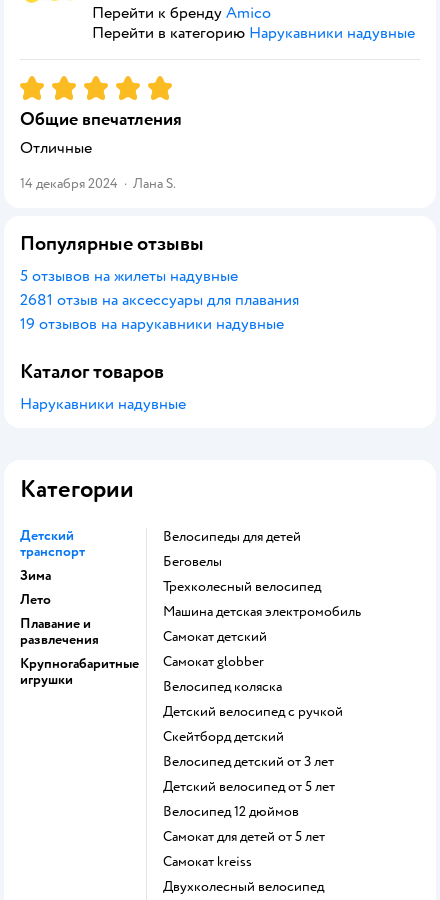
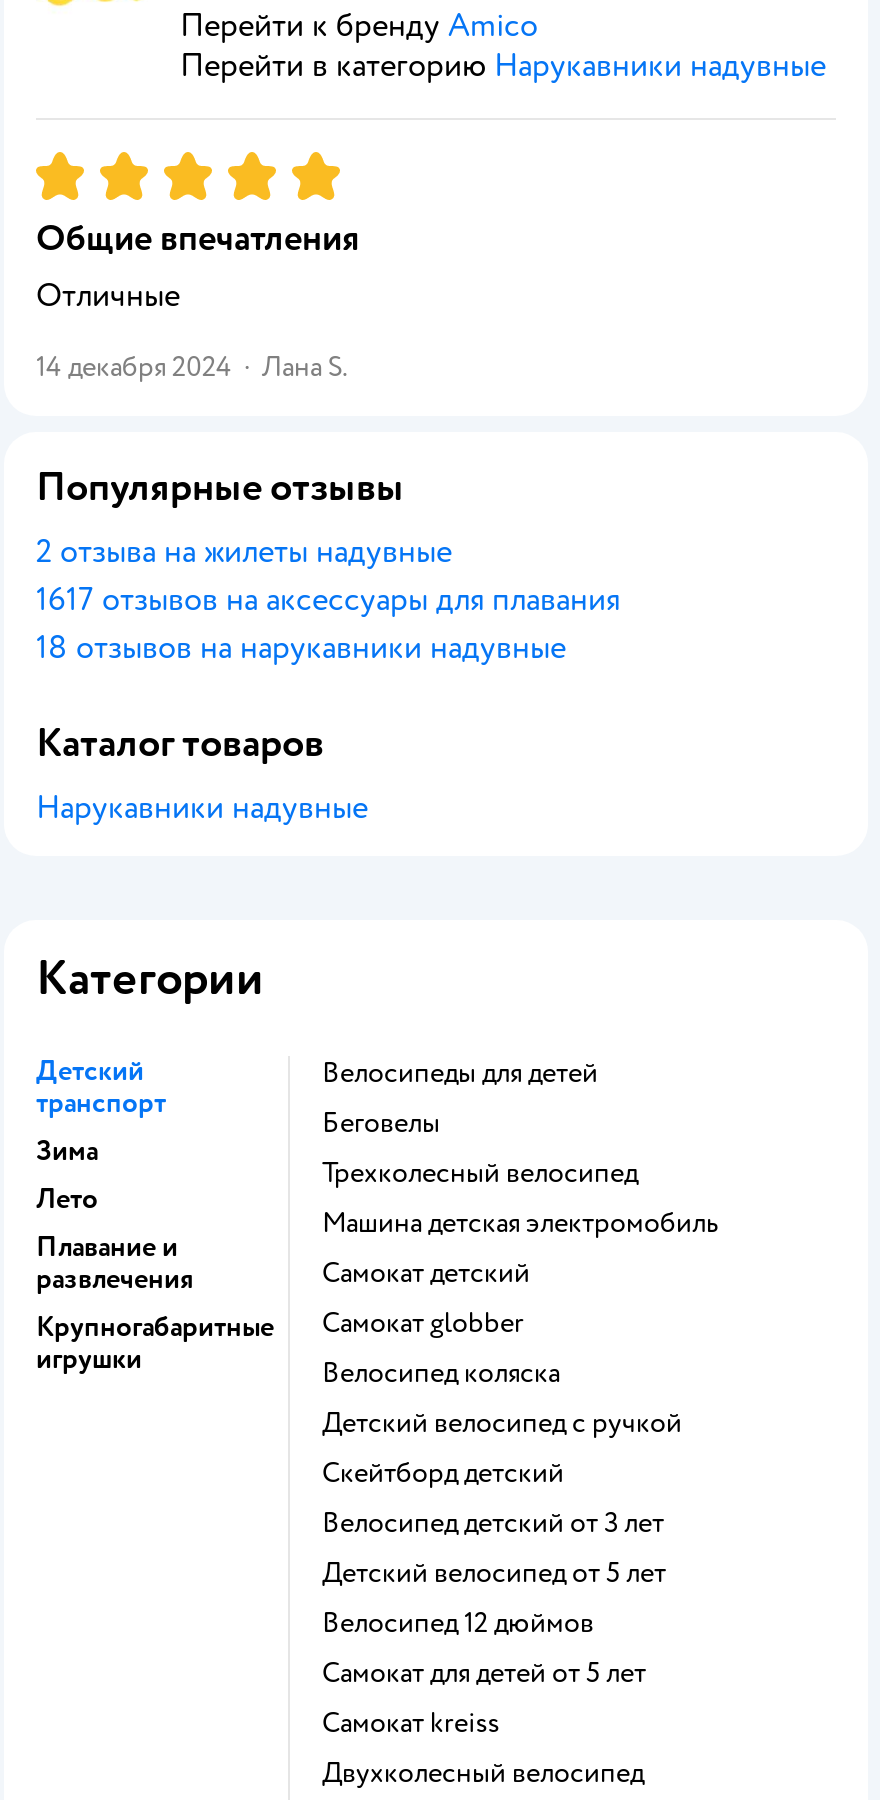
- 5 отзывов на жилеты надувные
+ 2 отзыва на жилеты надувные

- 2681 отзыв на аксессуары для плавания
+ 1617 отзывов на аксессуары для плавания

- 19 отзывов на нарукавники надувные
+ 18 отзывов на нарукавники надувные
